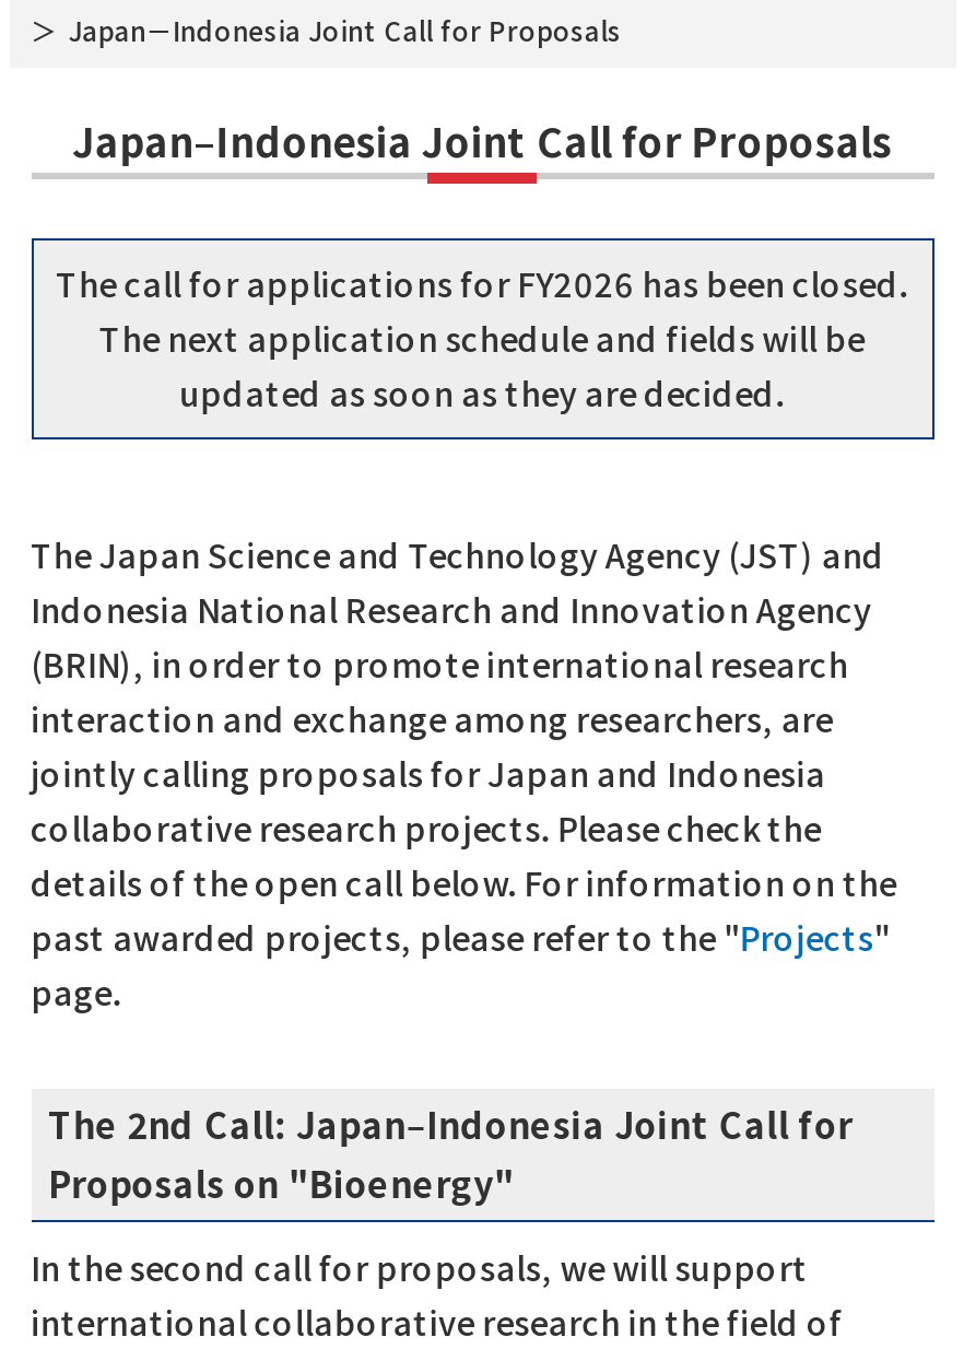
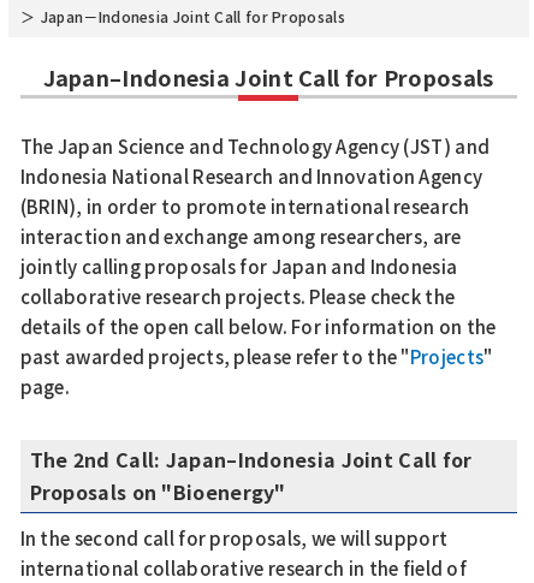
- The call for applications for FY2026 has been closed.
- The next application schedule and fields will be
- updated as soon as they are decided.
